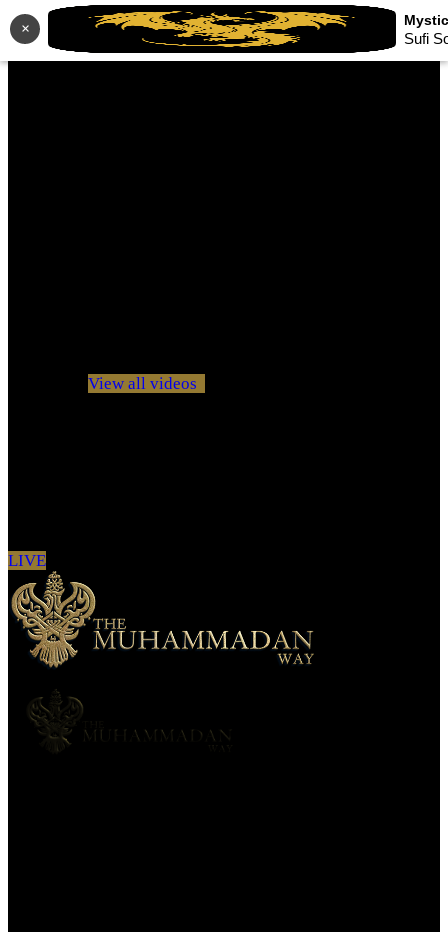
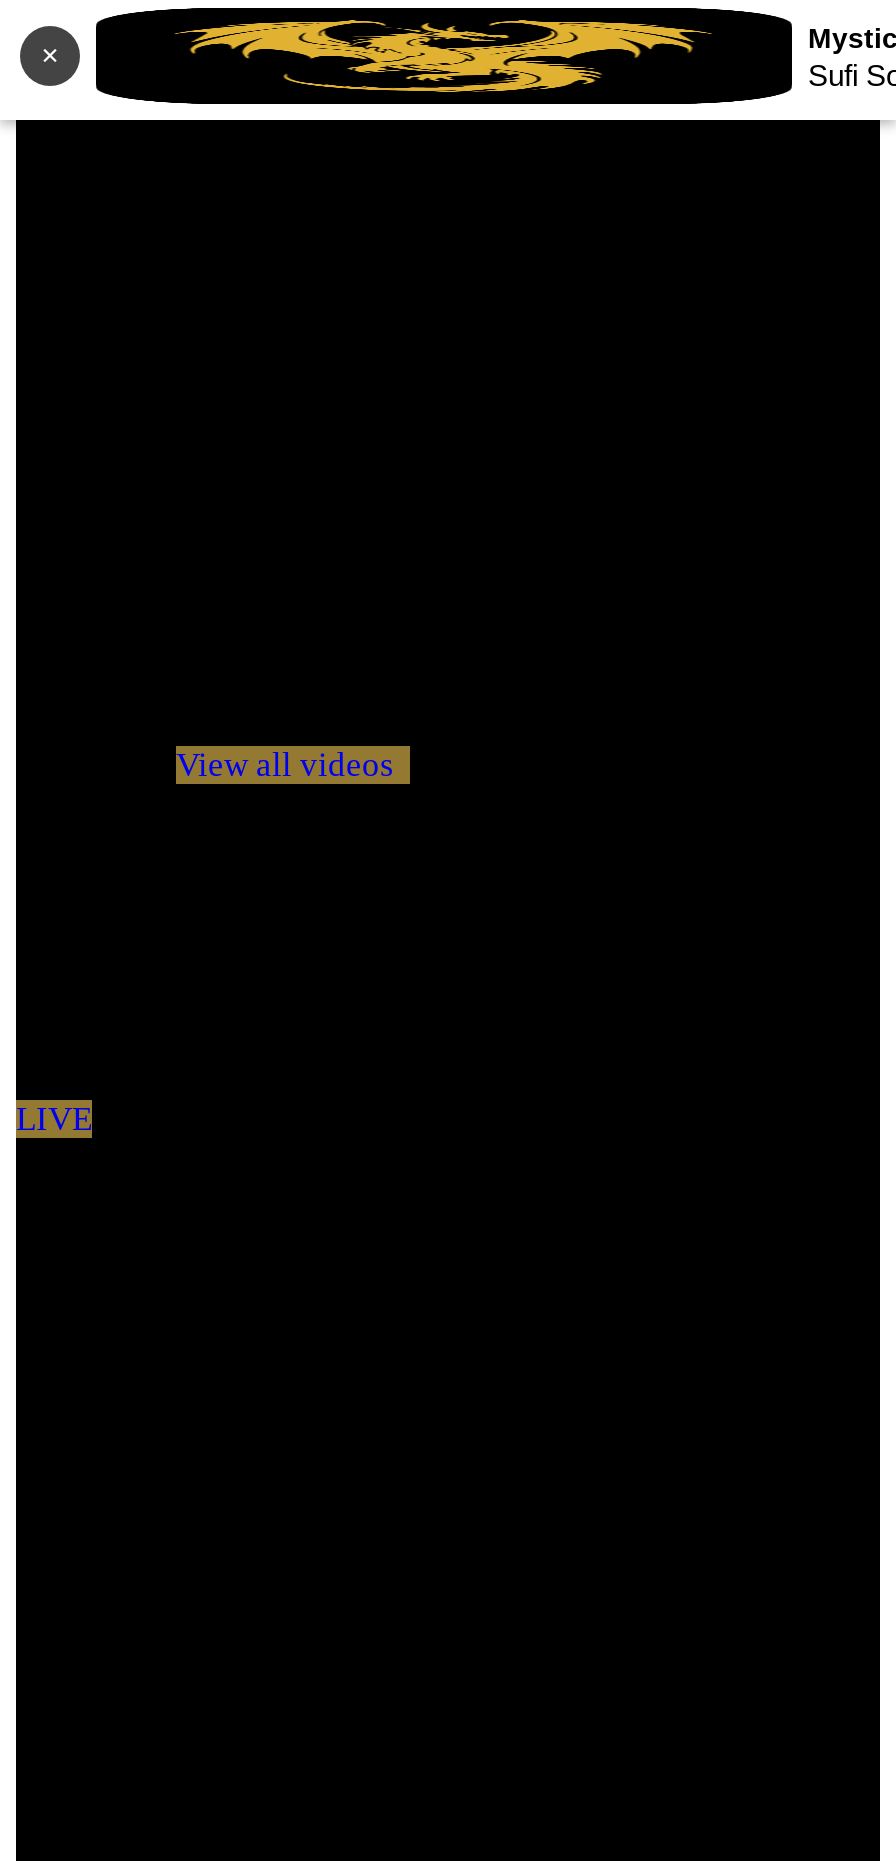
- [image]
